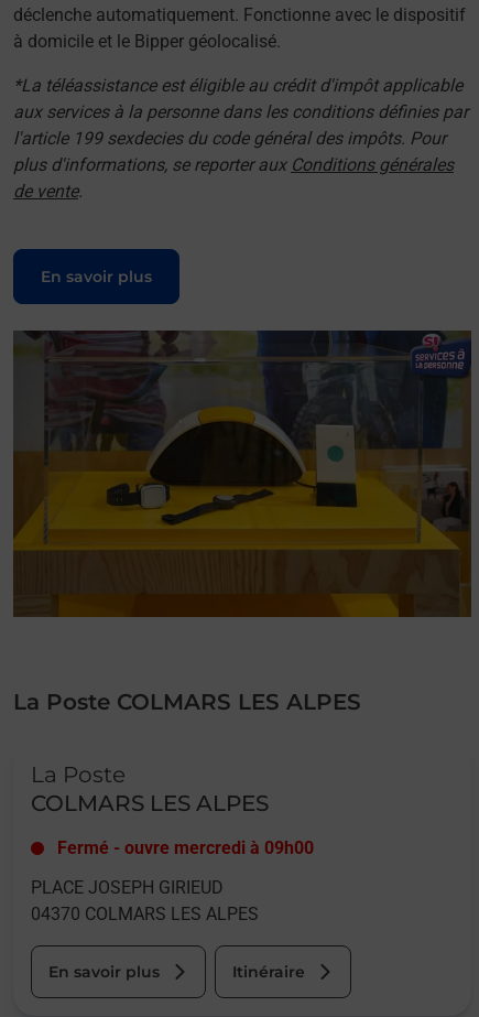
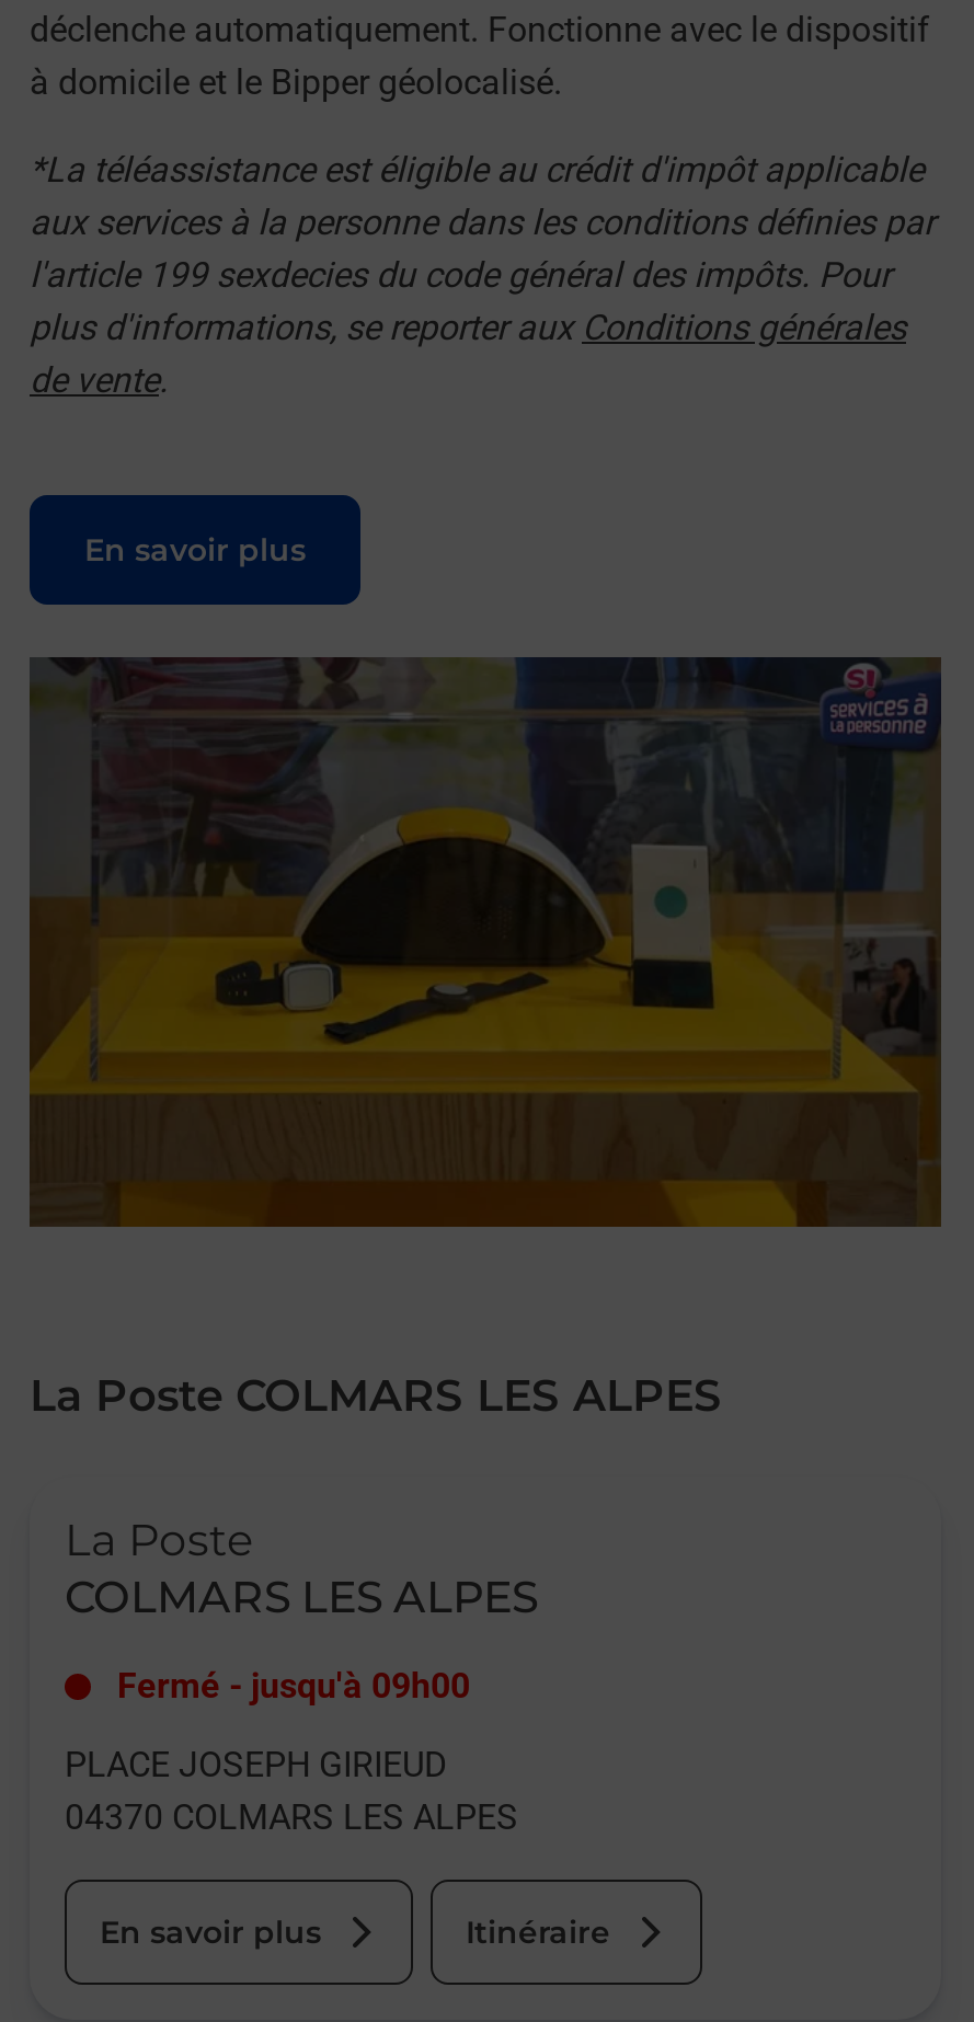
- Fermé - ouvre mercredi à 09h00
+ Fermé - jusqu'à 09h00
